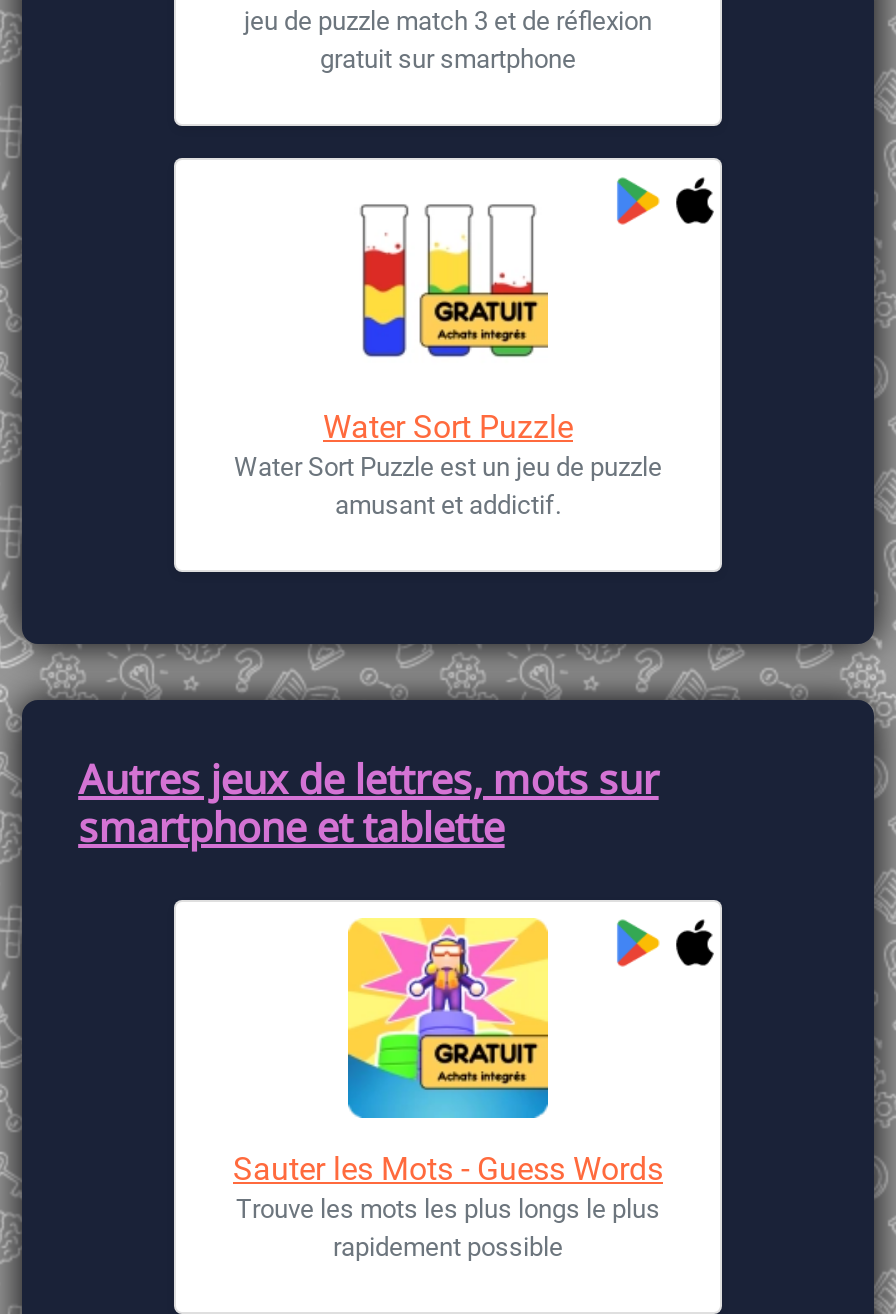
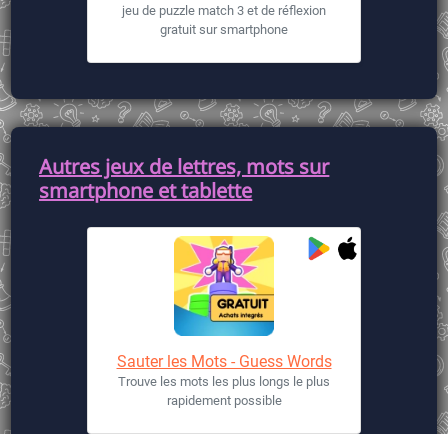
- [image]
- Water Sort Puzzle
- Water Sort Puzzle est un jeu de puzzle
- amusant et addictif.
